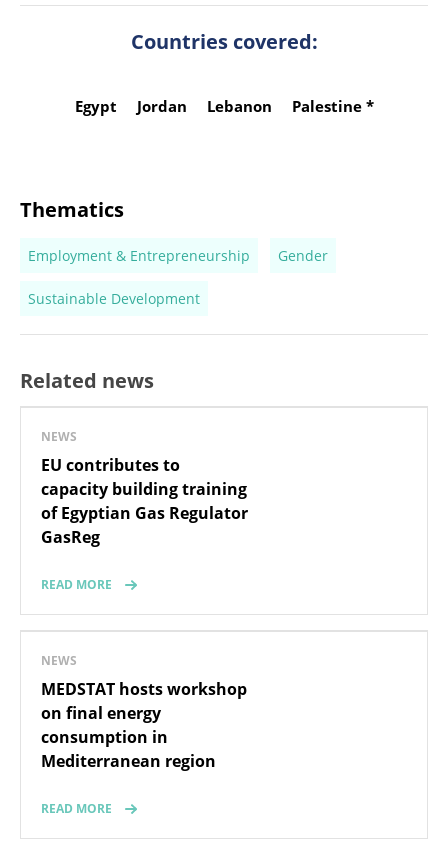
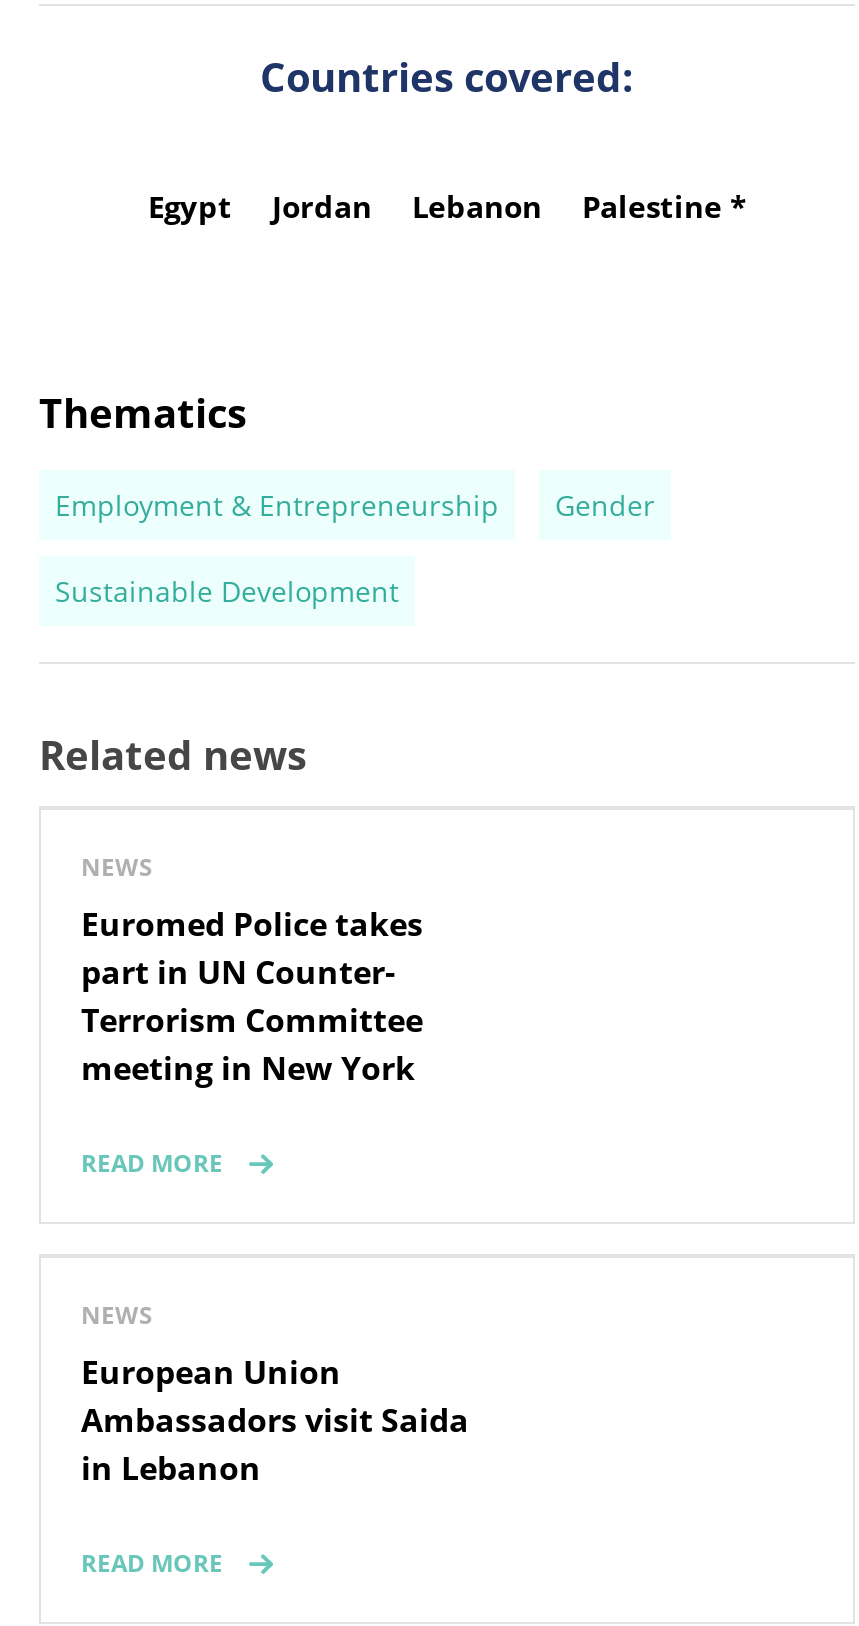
- EU contributes to
- capacity building training
- of Egyptian Gas Regulator
- GasReg
+ Euromed Police takes
+ part in UN Counter-
+ Terrorism Committee
+ meeting in New York

- MEDSTAT hosts workshop
- on final energy
- consumption in
- Mediterranean region
+ European Union
+ Ambassadors visit Saida
+ in Lebanon
